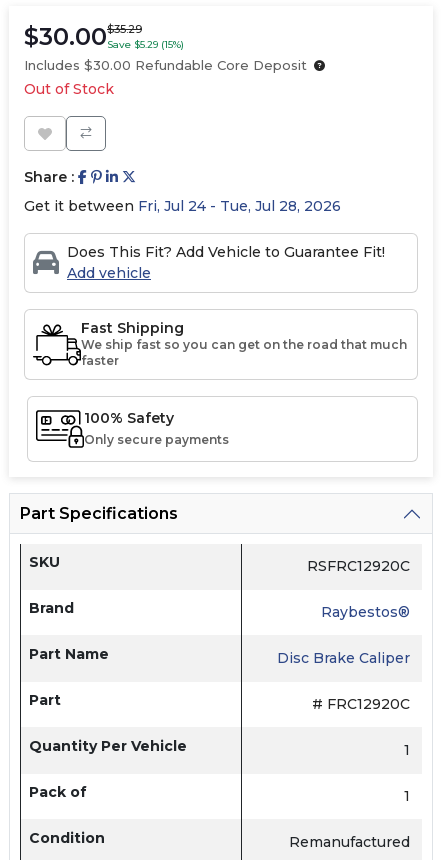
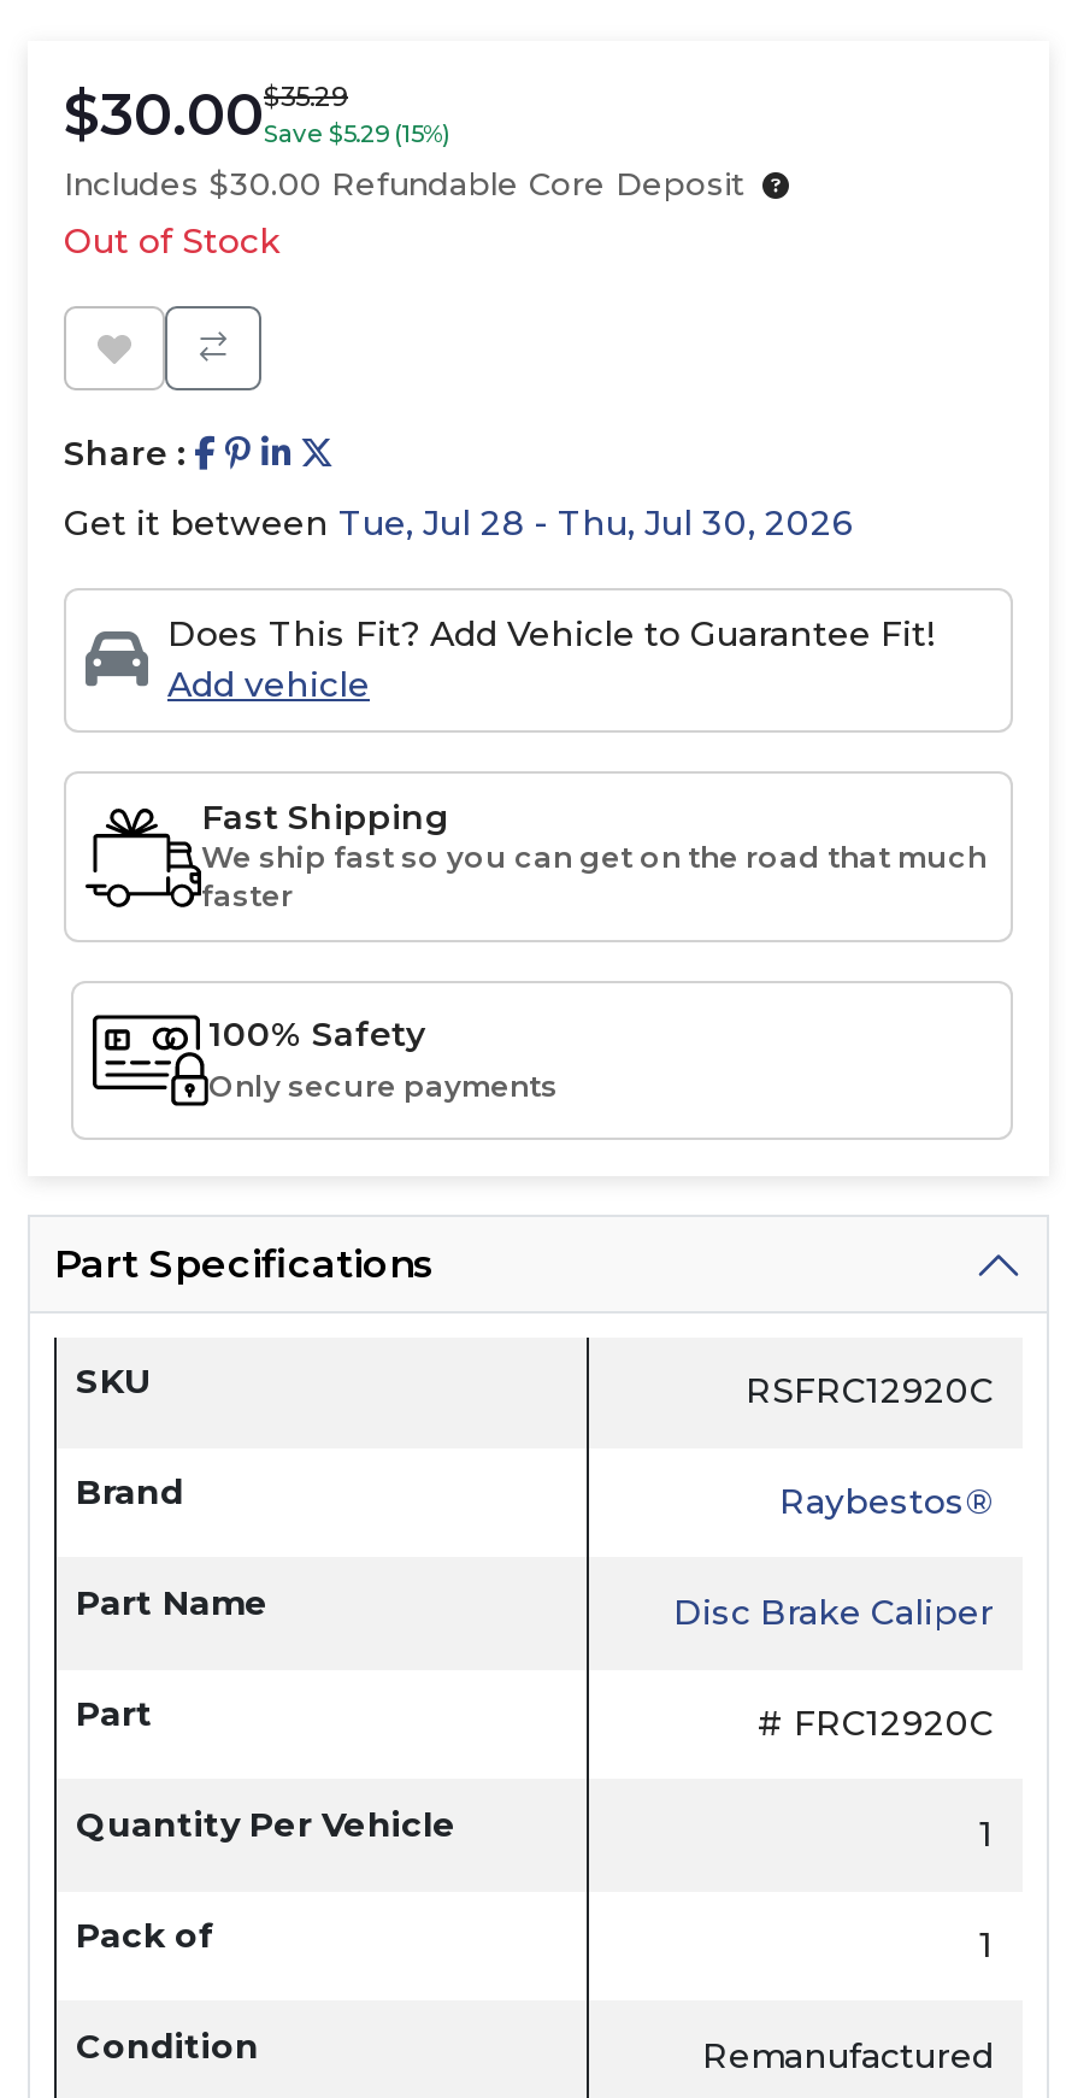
- Get it between Fri, Jul 24 - Tue, Jul 28, 2026
+ Get it between Tue, Jul 28 - Thu, Jul 30, 2026
